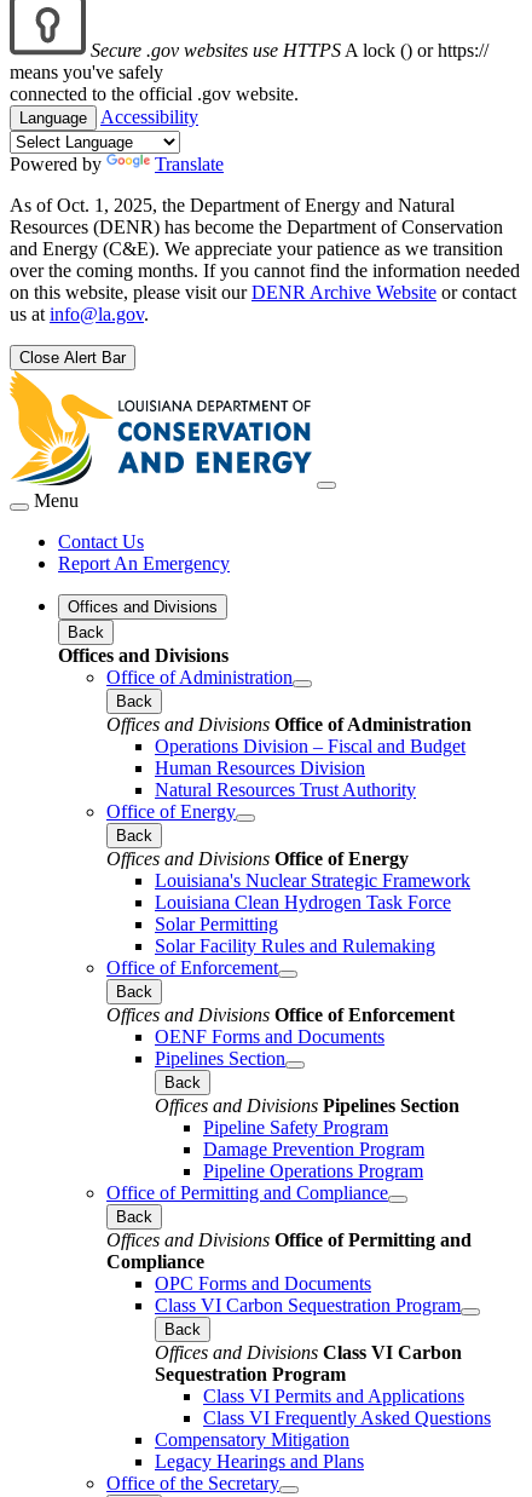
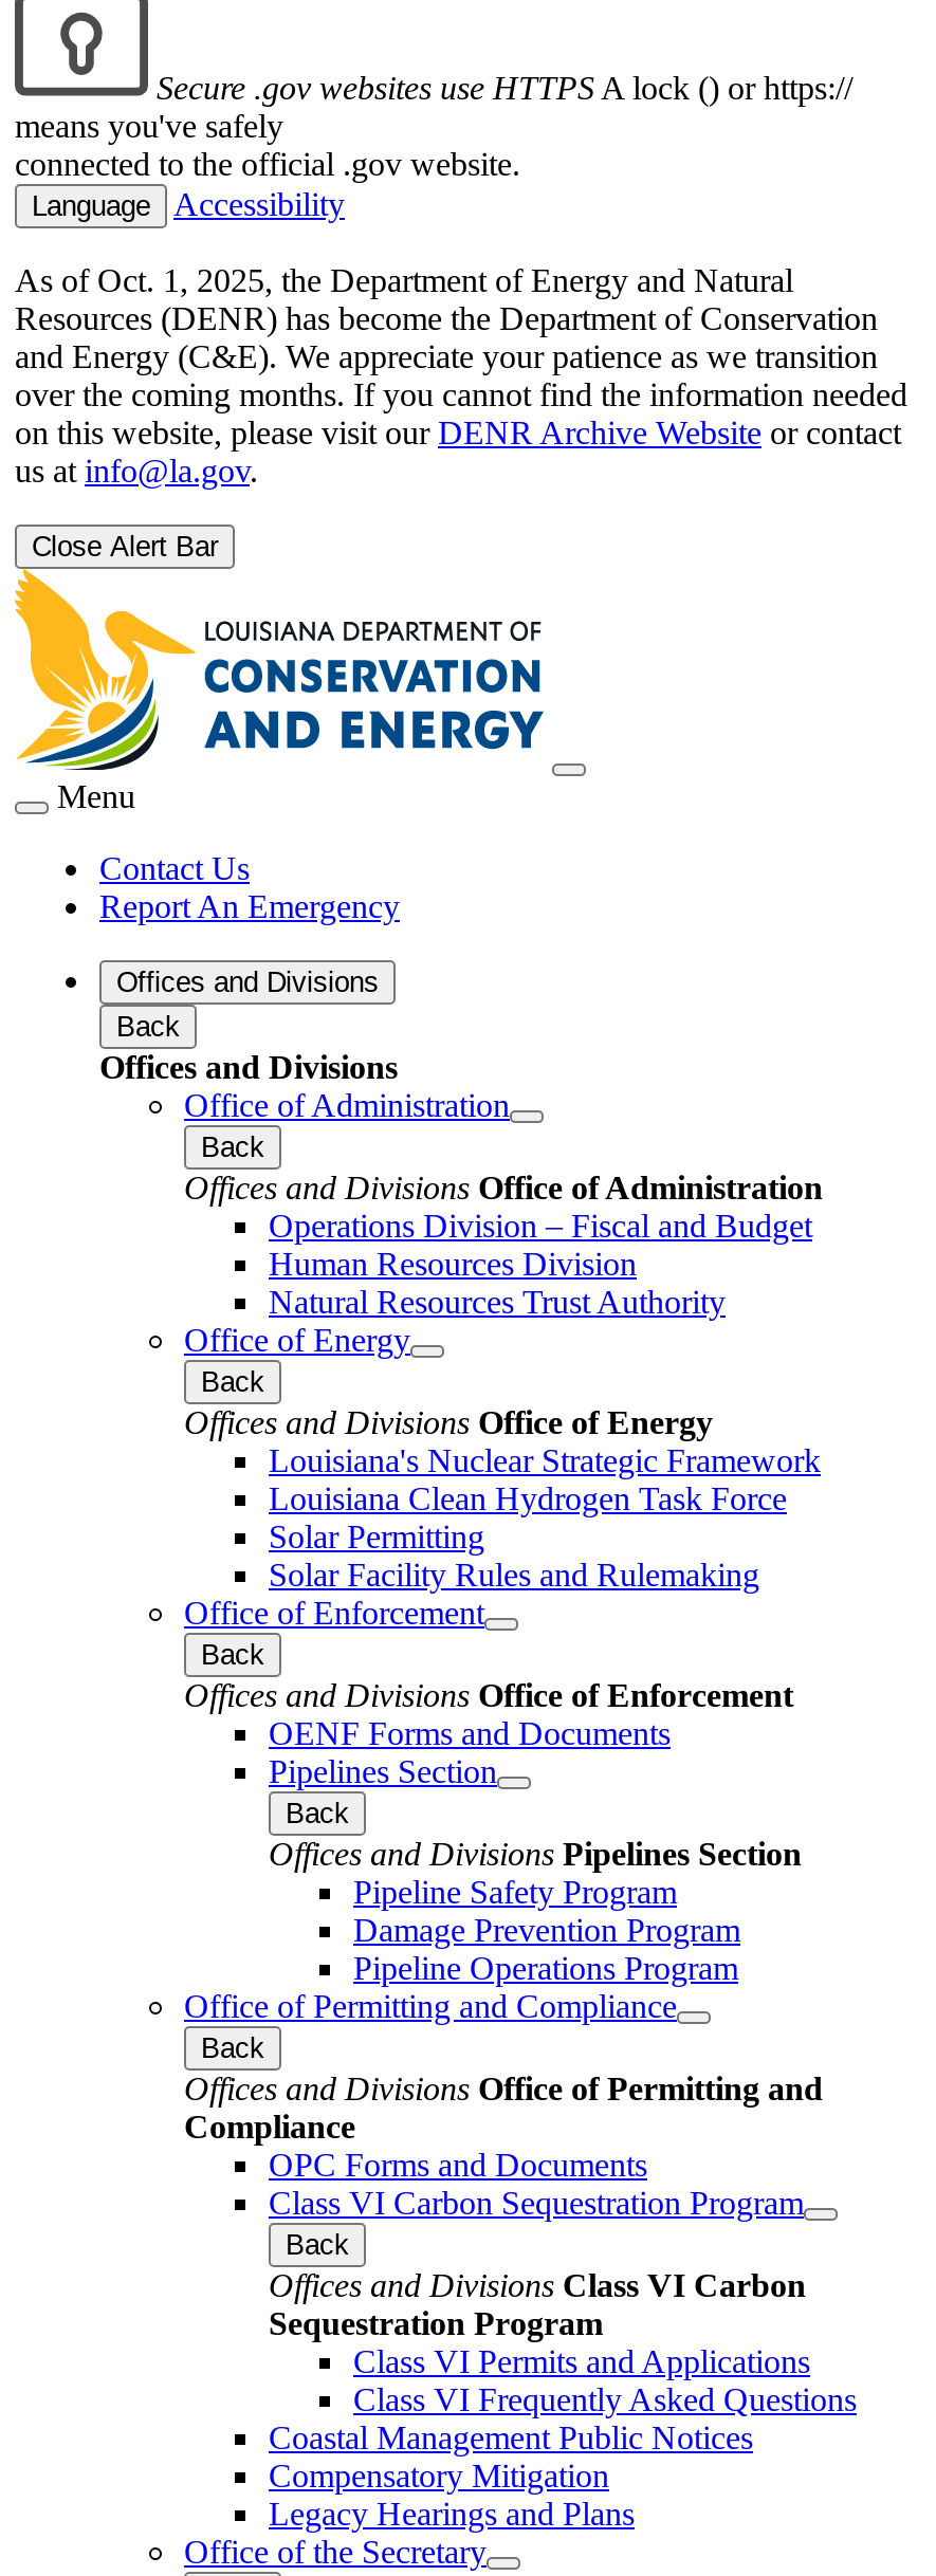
- Powered by
- Translate

moved up: [image] | As of Oct. 1, 2025, the Department of Energy and Natural | Resources (DENR) has become the Department of Conservation | ... | Class VI Permits and Applications | Class VI Frequently Asked Questions

+ Coastal Management Public Notices
